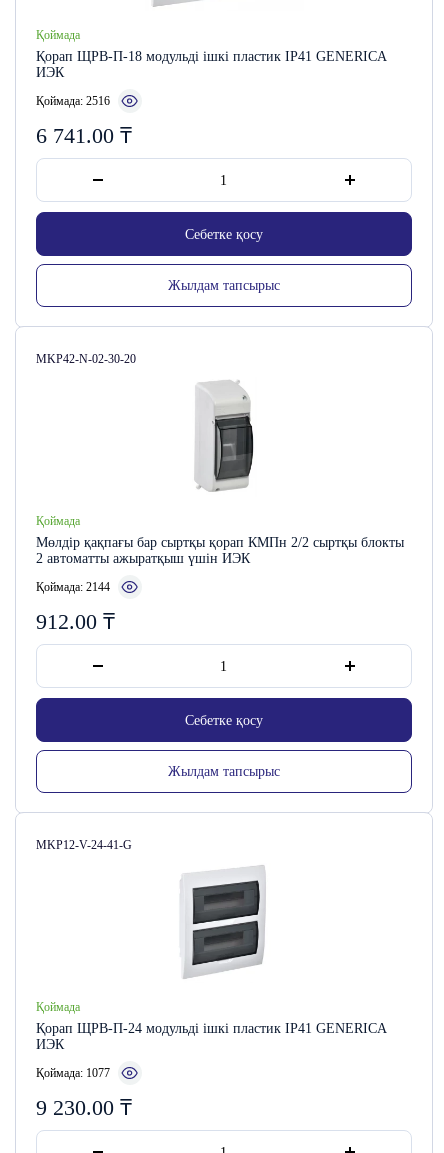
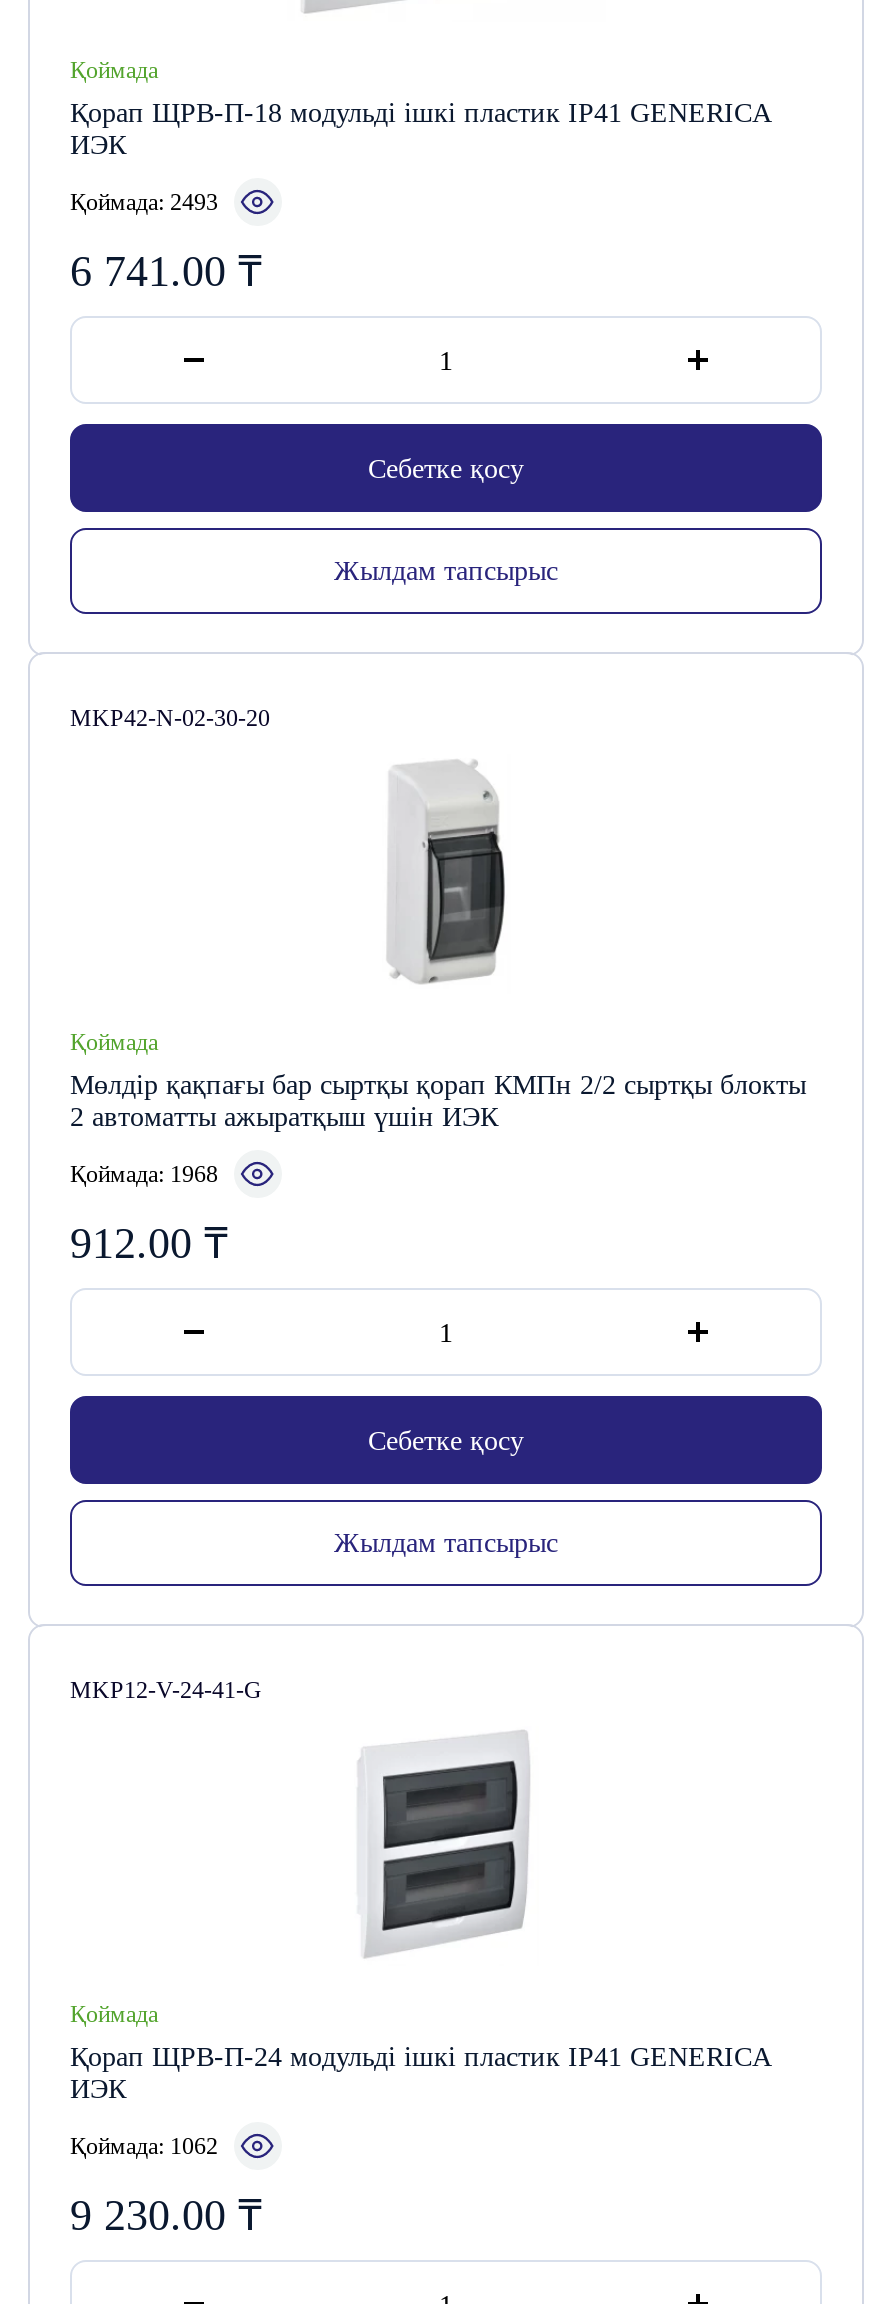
- Қоймада: 2516
+ Қоймада: 2493

- Қоймада: 2144
+ Қоймада: 1968

- Қоймада: 1077
+ Қоймада: 1062
